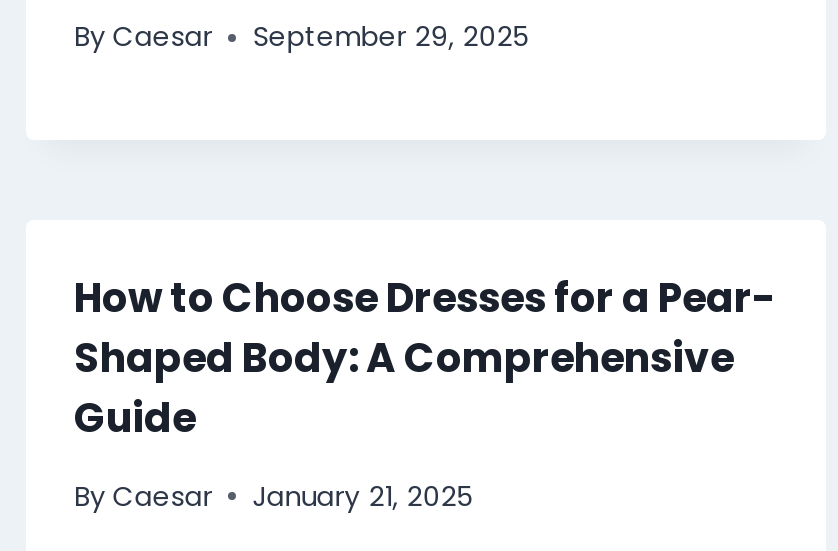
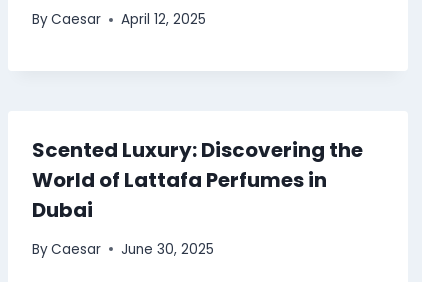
- By Caesar September 29, 2025
+ By Caesar April 12, 2025

- How to Choose Dresses for a Pear-
- Shaped Body: A Comprehensive
- Guide
+ Scented Luxury: Discovering the
+ World of Lattafa Perfumes in
+ Dubai

- By Caesar January 21, 2025
+ By Caesar June 30, 2025
